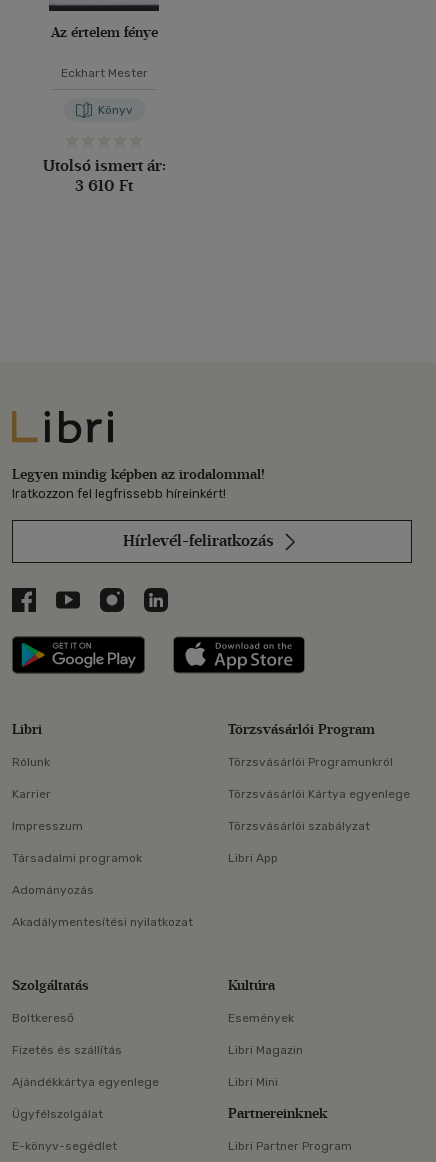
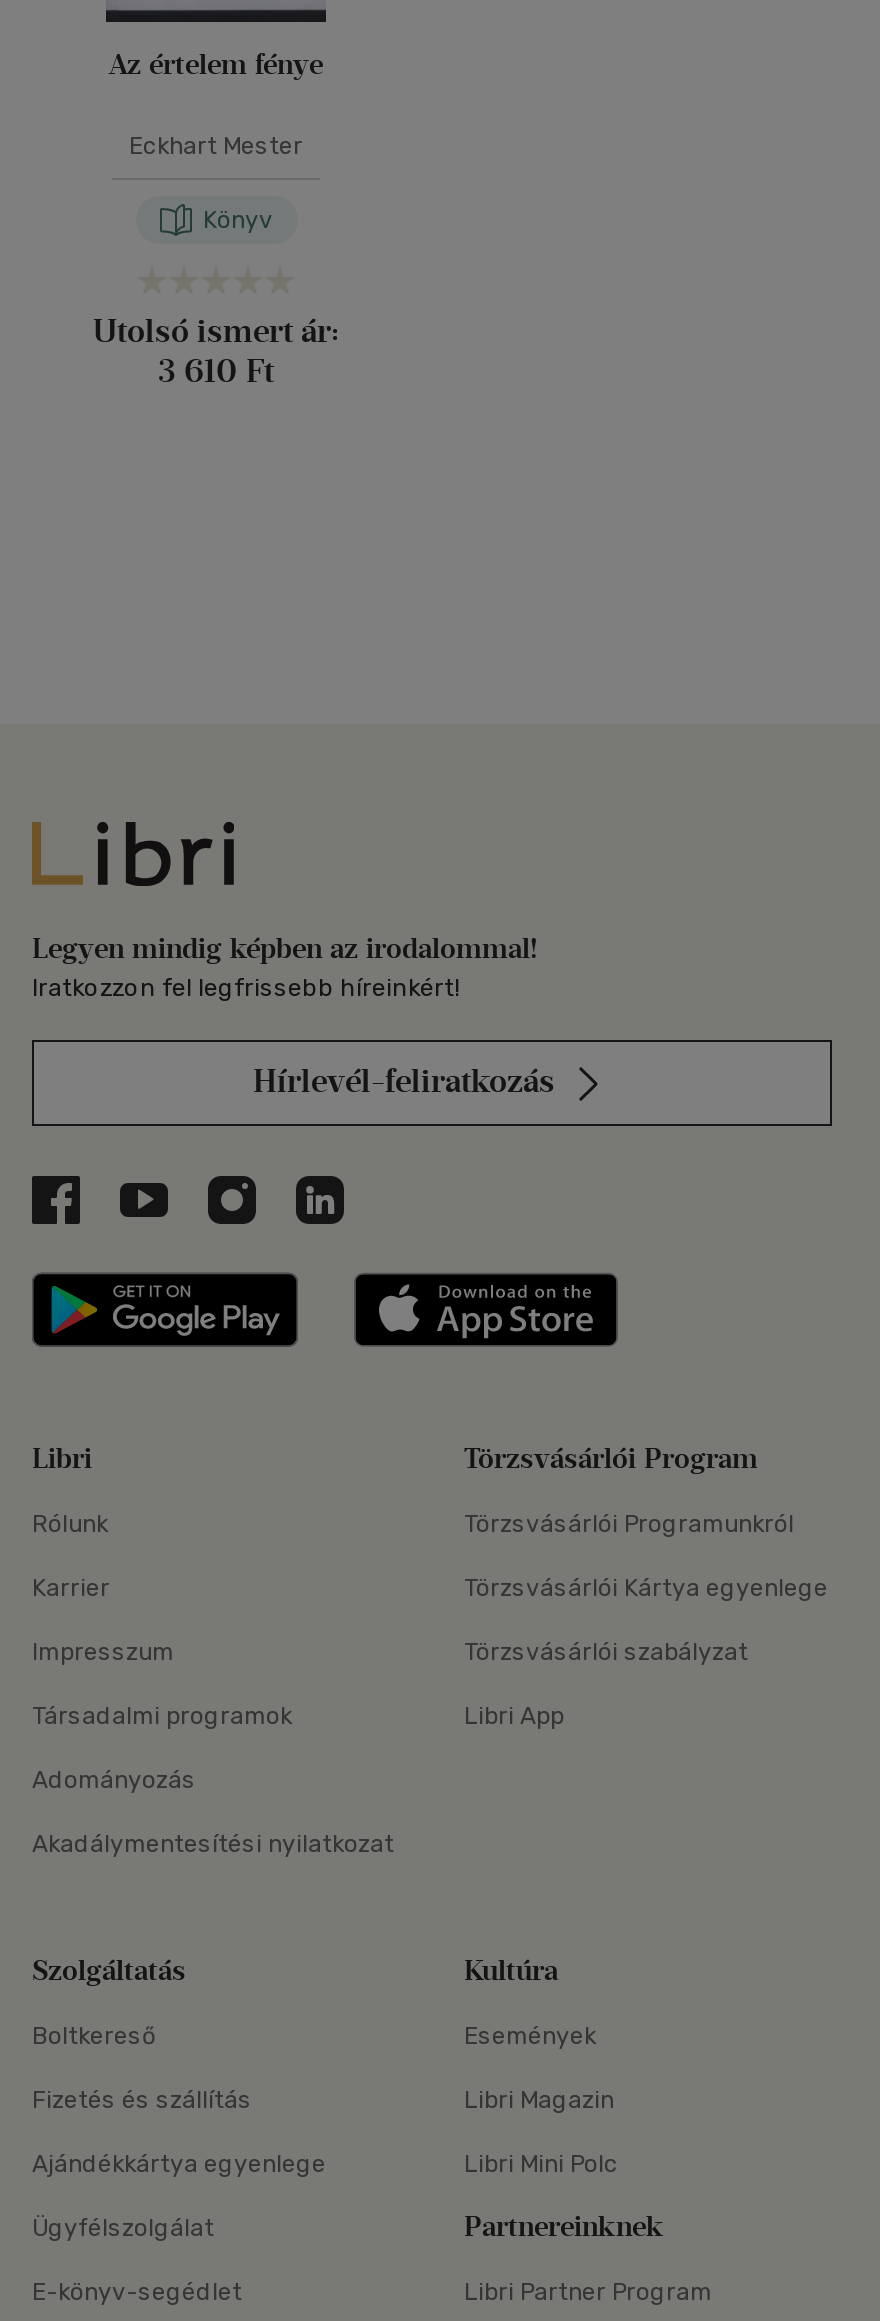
- Libri Mini
+ Libri Mini Polc
